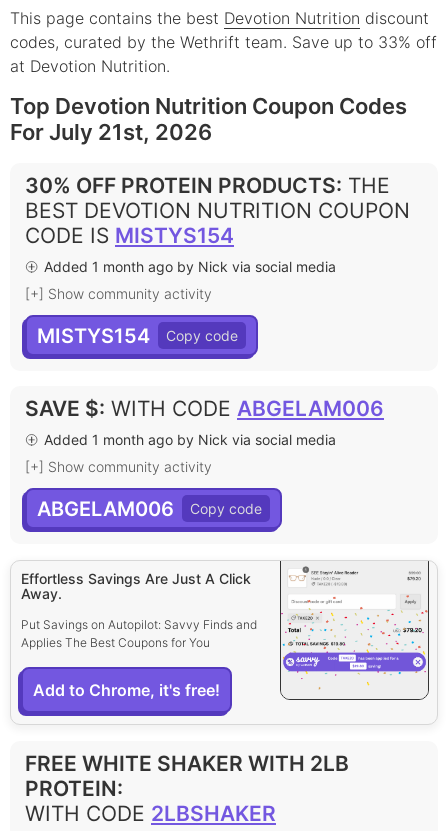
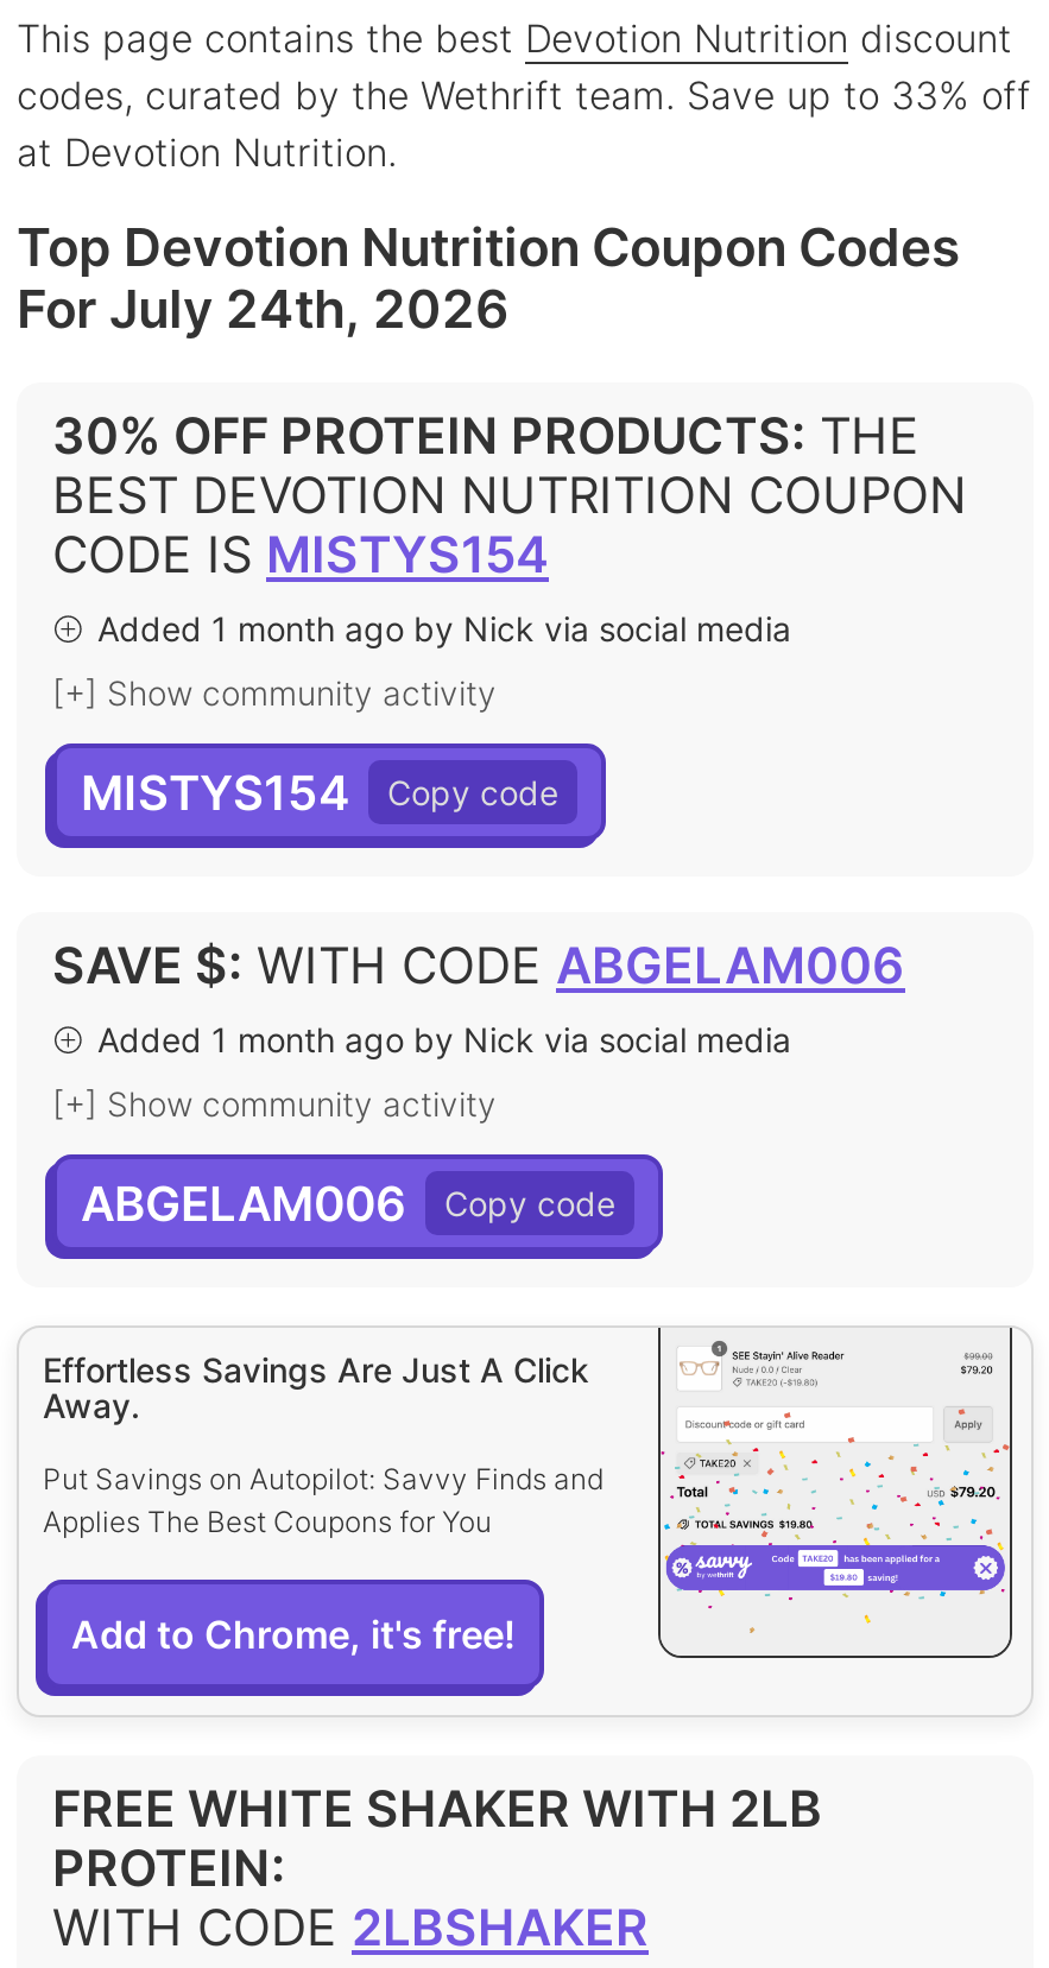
- For July 21st, 2026
+ For July 24th, 2026
